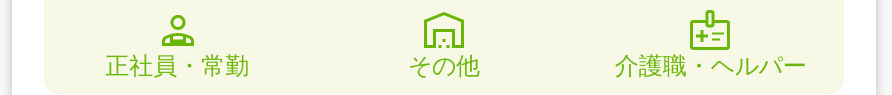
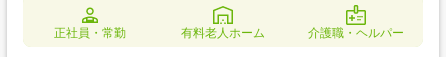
- その他
+ 有料老人ホーム
